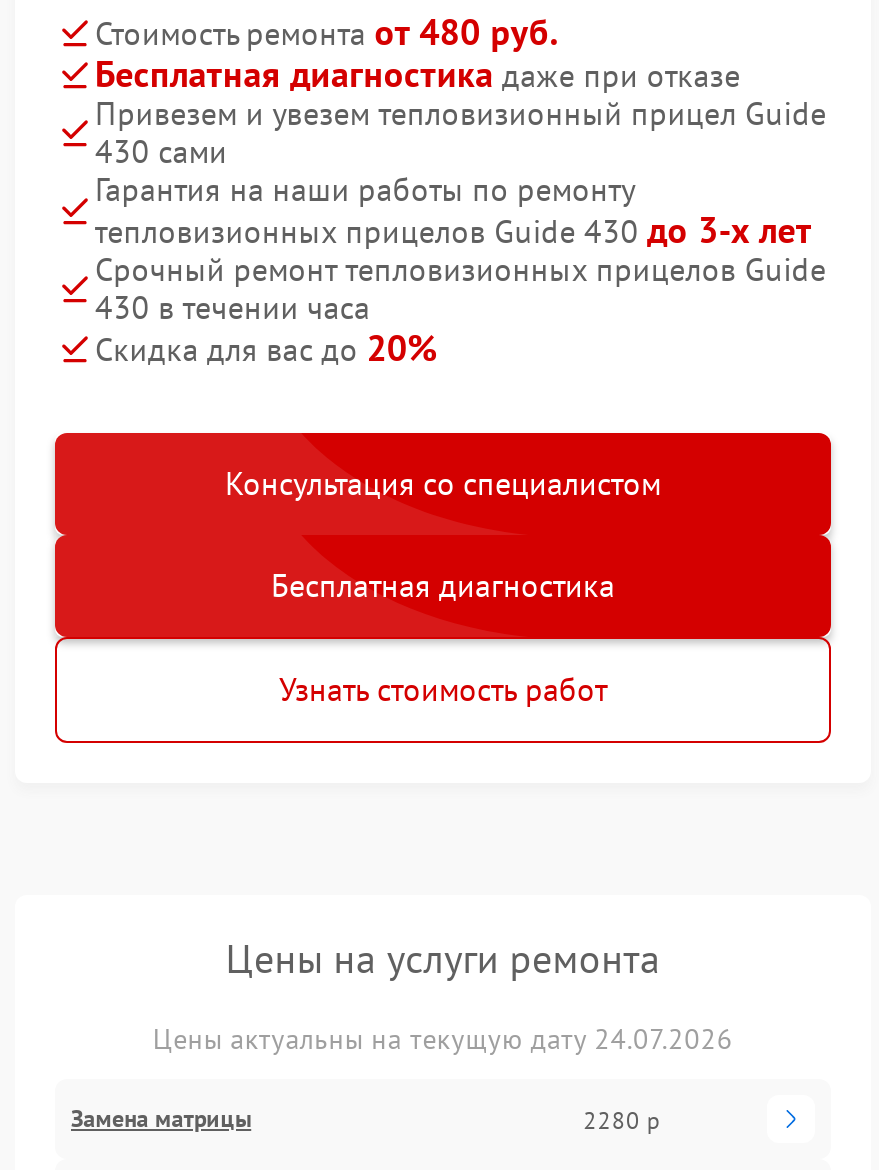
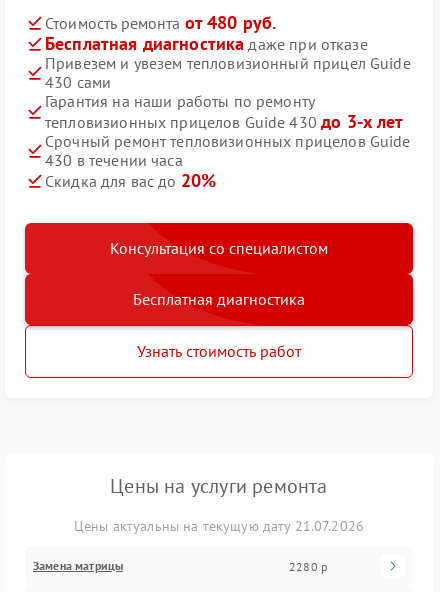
- Цены актуальны на текущую дату 24.07.2026
+ Цены актуальны на текущую дату 21.07.2026
